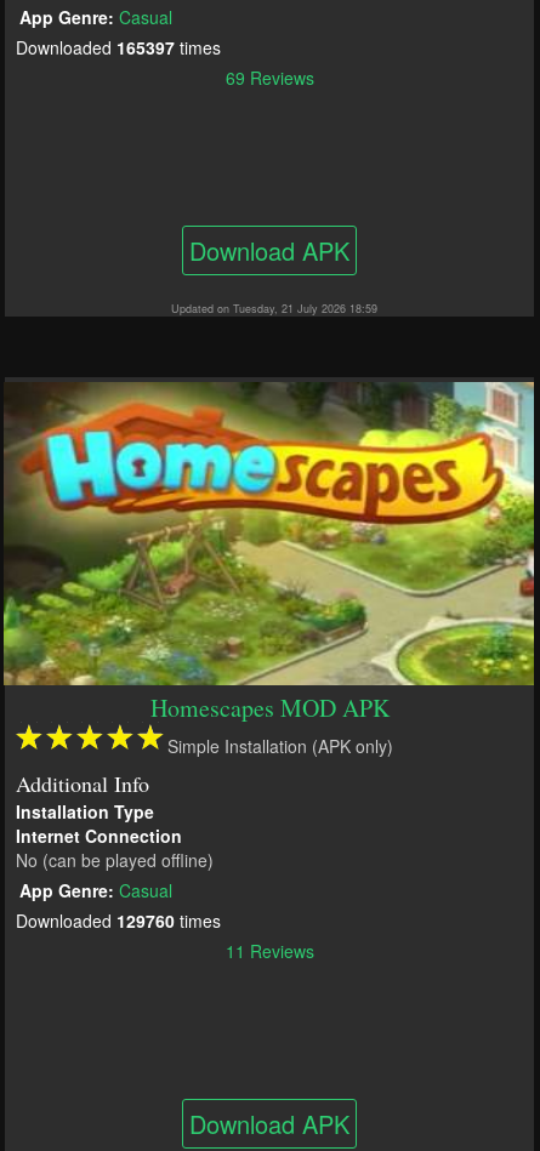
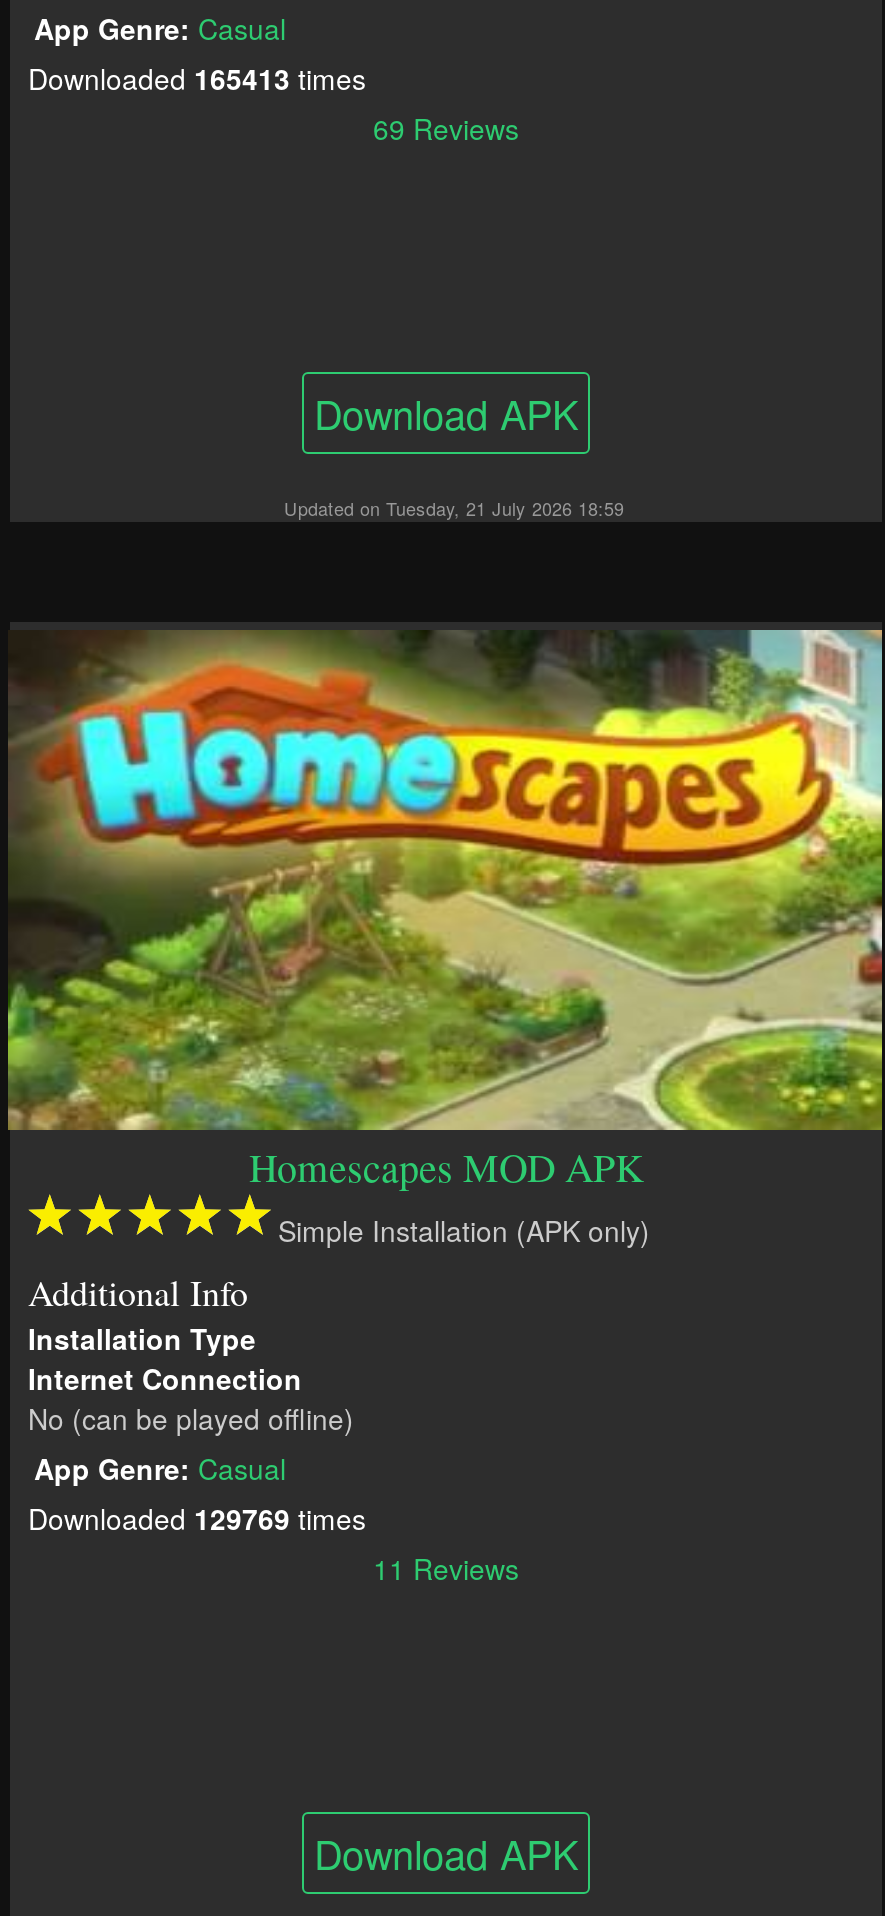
- Downloaded 165397 times
+ Downloaded 165413 times

- Downloaded 129760 times
+ Downloaded 129769 times
